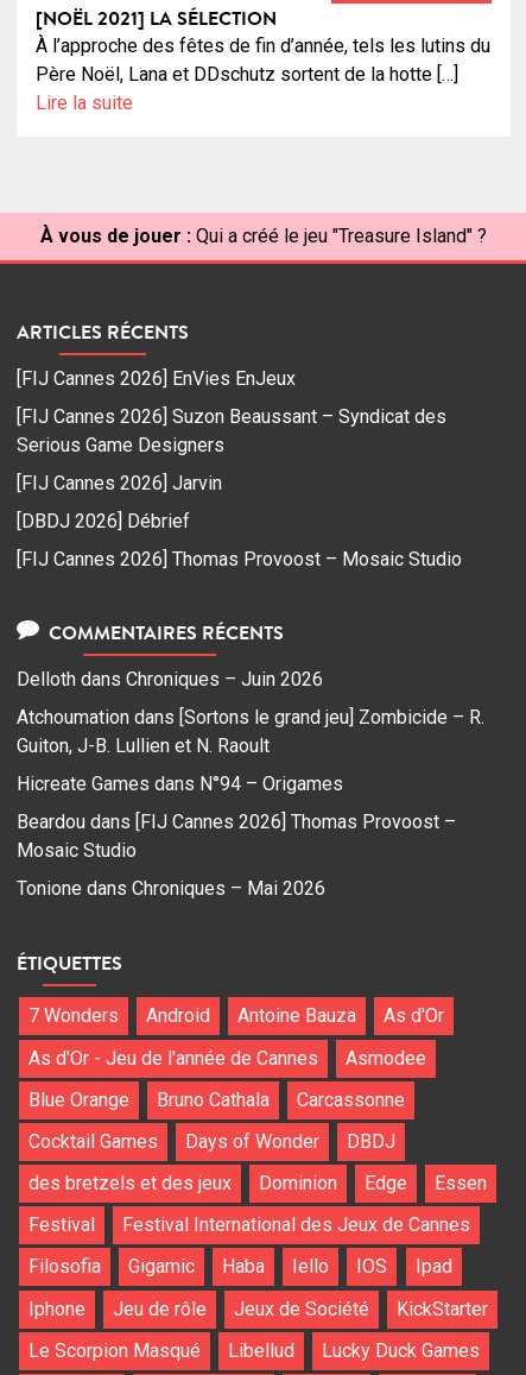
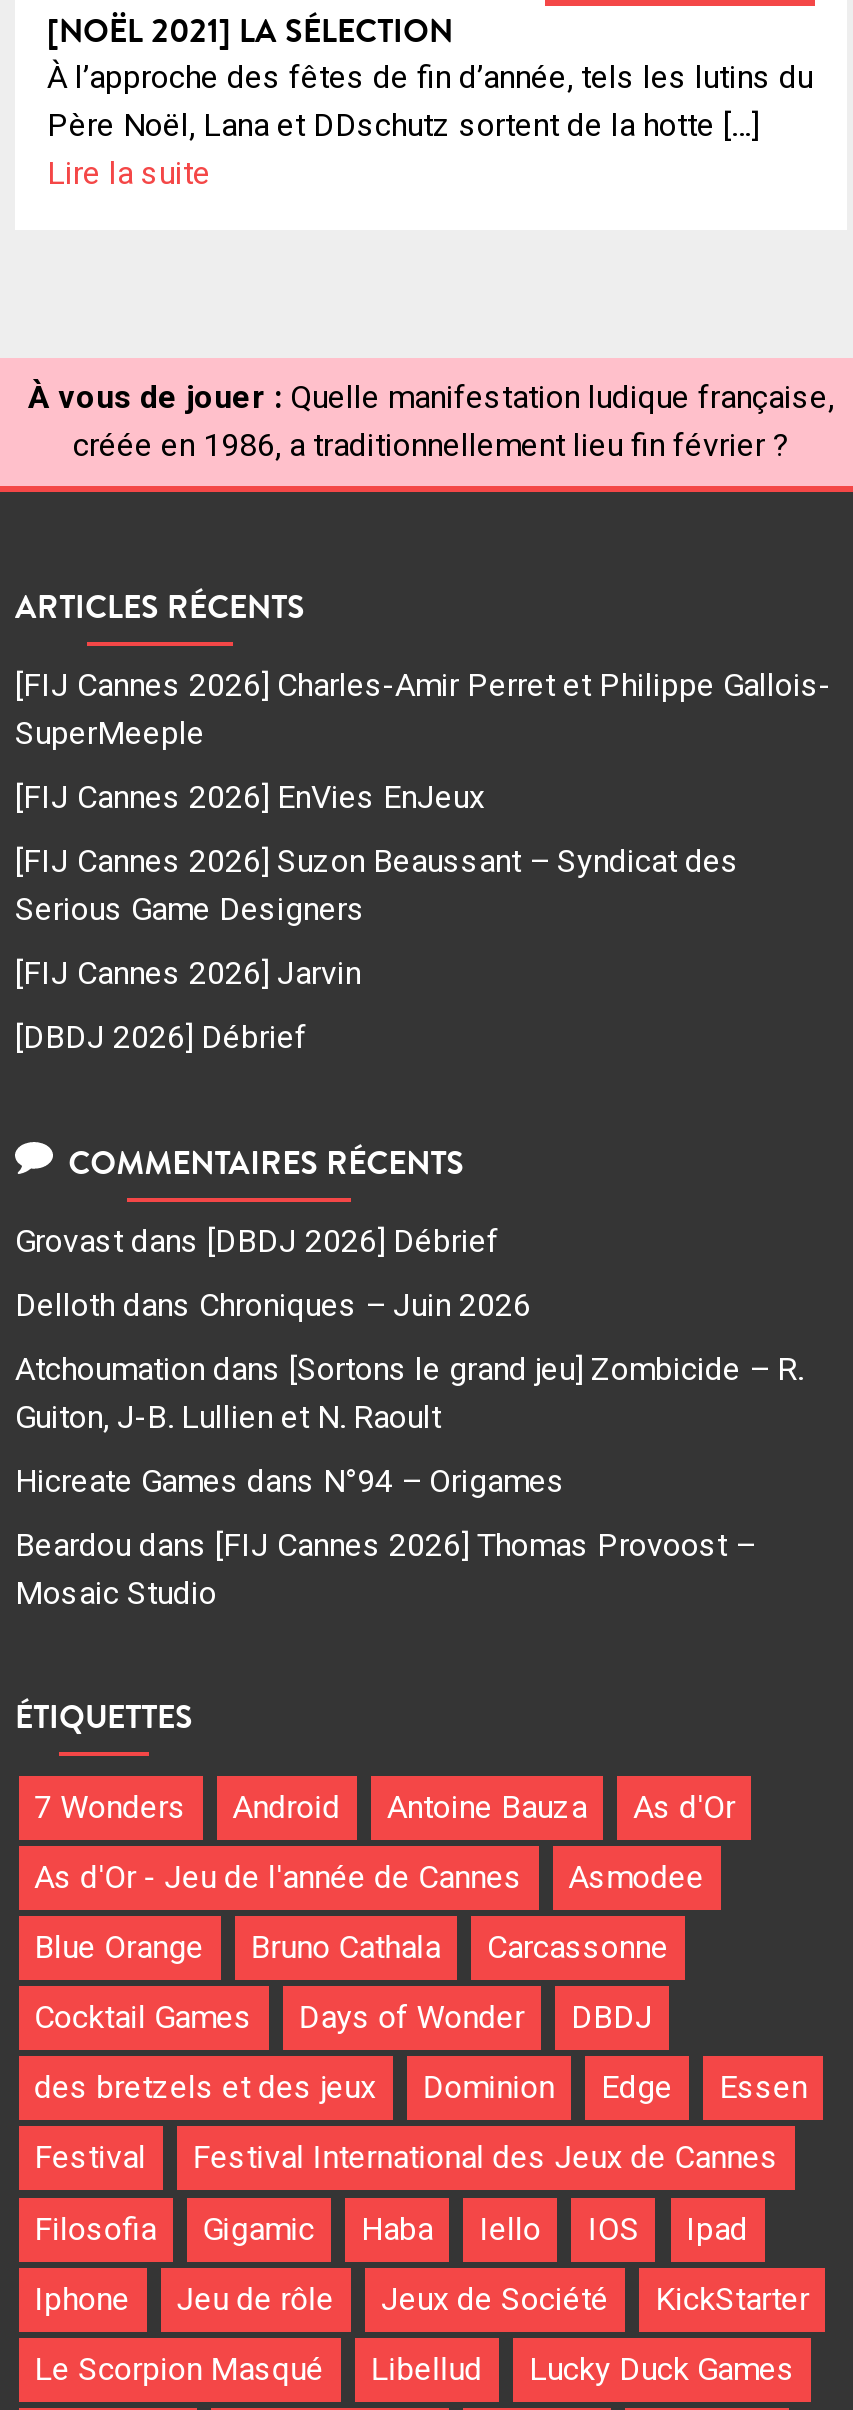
- À vous de jouer : Qui a créé le jeu "Treasure Island" ?
+ À vous de jouer : Quelle manifestation ludique française,
+ créée en 1986, a traditionnellement lieu fin février ?

+ [FIJ Cannes 2026] Charles-Amir Perret et Philippe Gallois-
+ SuperMeeple

moved down: [FIJ Cannes 2026] EnVies EnJeux | [FIJ Cannes 2026] Suzon Beaussant – Syndicat des | Serious Game Designers | [FIJ Cannes 2026] Jarvin | [DBDJ 2026] Débrief

- [FIJ Cannes 2026] Thomas Provoost – Mosaic Studio

+ Grovast dans [DBDJ 2026] Débrief

moved down: Delloth dans Chroniques – Juin 2026 | Atchoumation dans [Sortons le grand jeu] Zombicide – R. | Guiton, J-B. Lullien et N. Raoult | Hicreate Games dans N°94 – Origames | Beardou dans [FIJ Cannes 2026] Thomas Provoost – | Mosaic Studio

- Tonione dans Chroniques – Mai 2026
